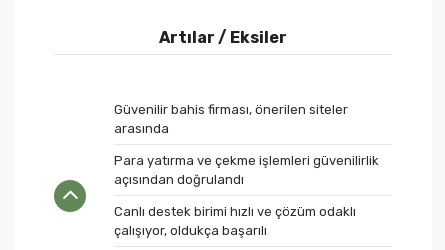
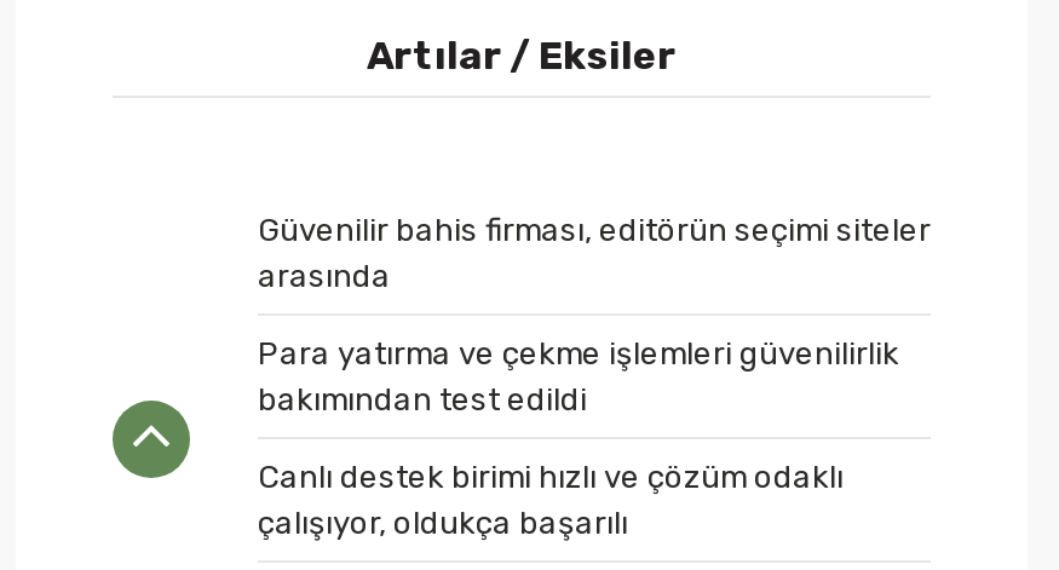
- Güvenilir bahis firması, önerilen siteler
+ Güvenilir bahis firması, editörün seçimi siteler

- açısından doğrulandı
+ bakımından test edildi
